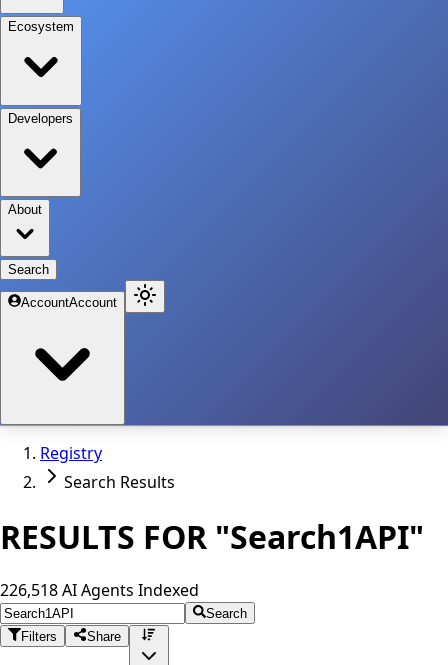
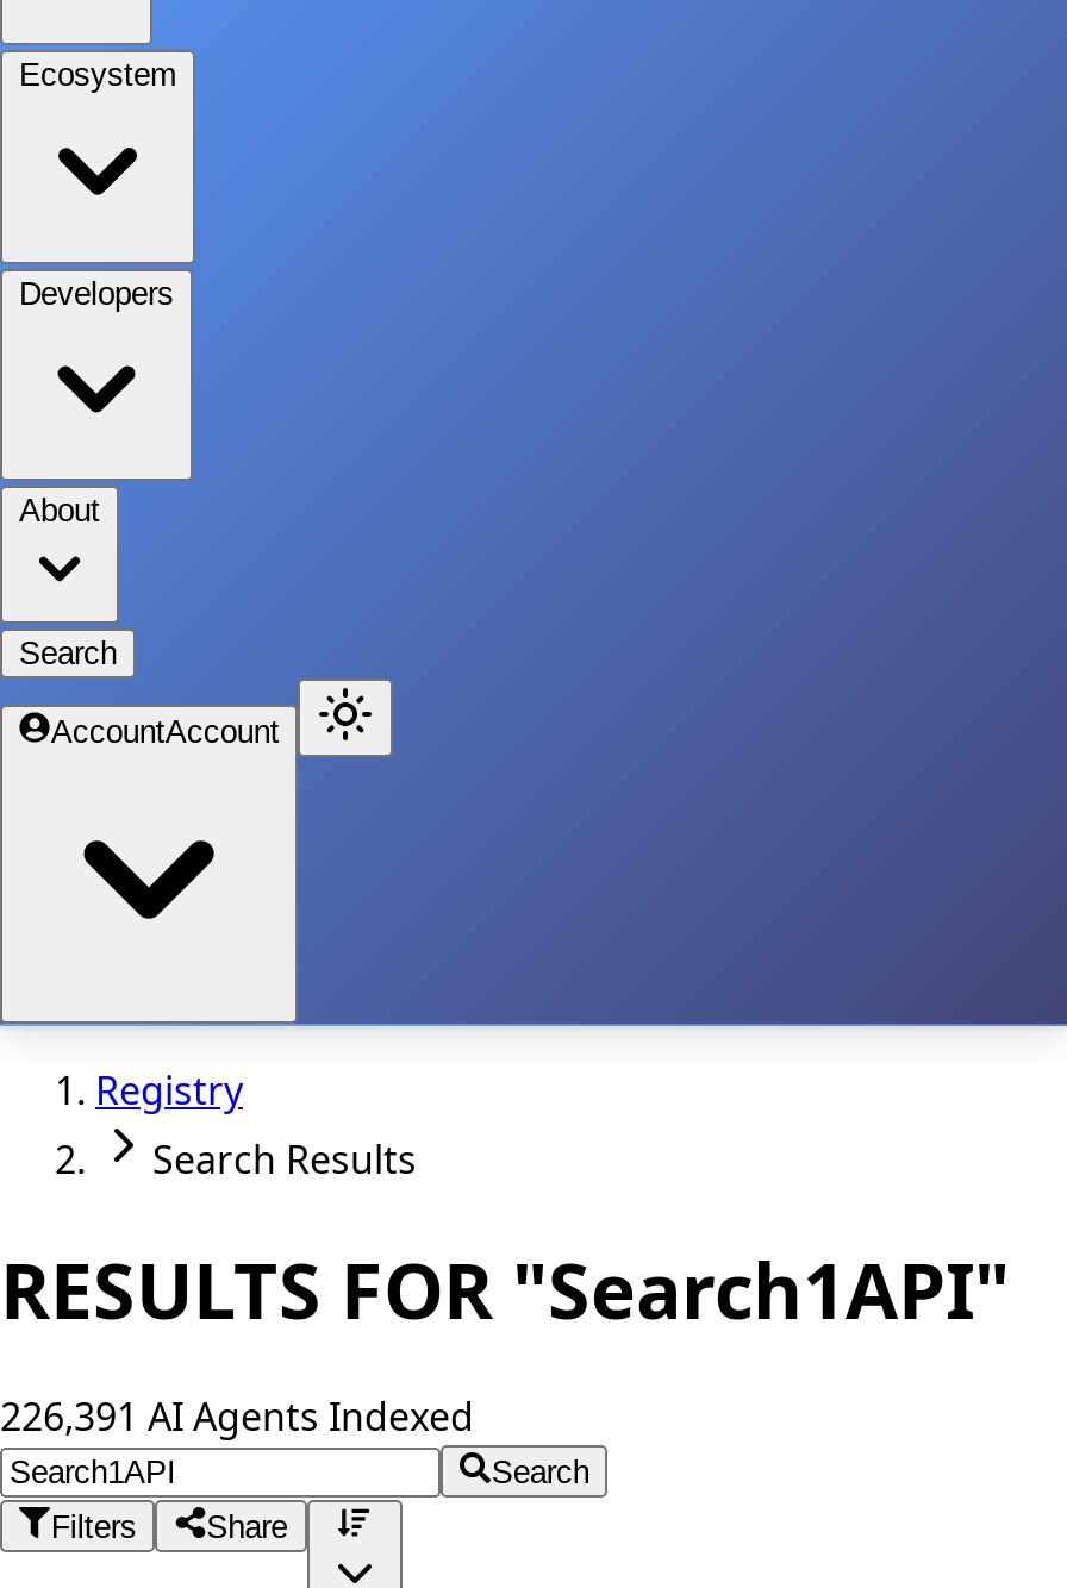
- 226,518 AI Agents Indexed
+ 226,391 AI Agents Indexed
